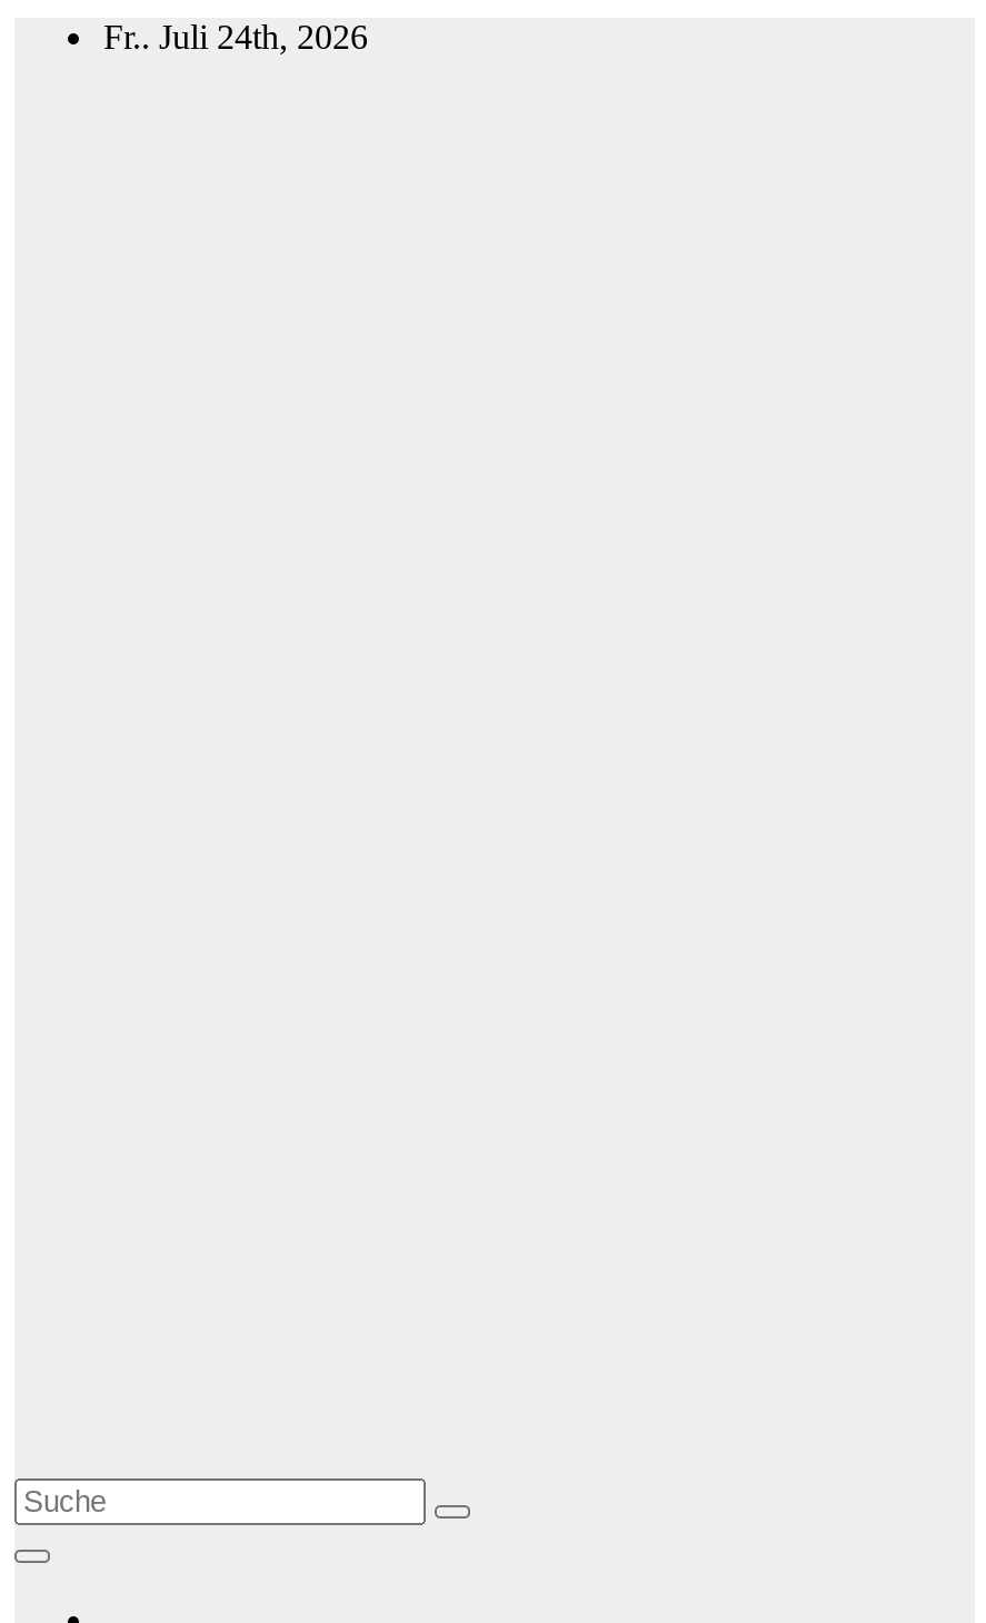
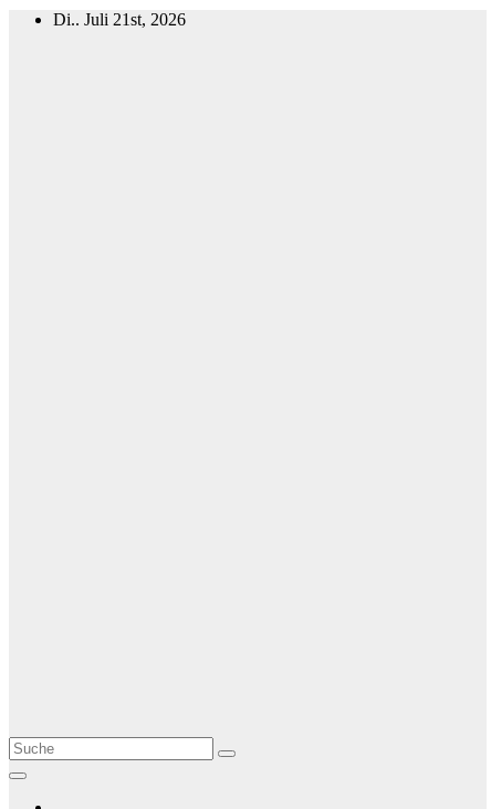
- Fr.. Juli 24th, 2026
+ Di.. Juli 21st, 2026
